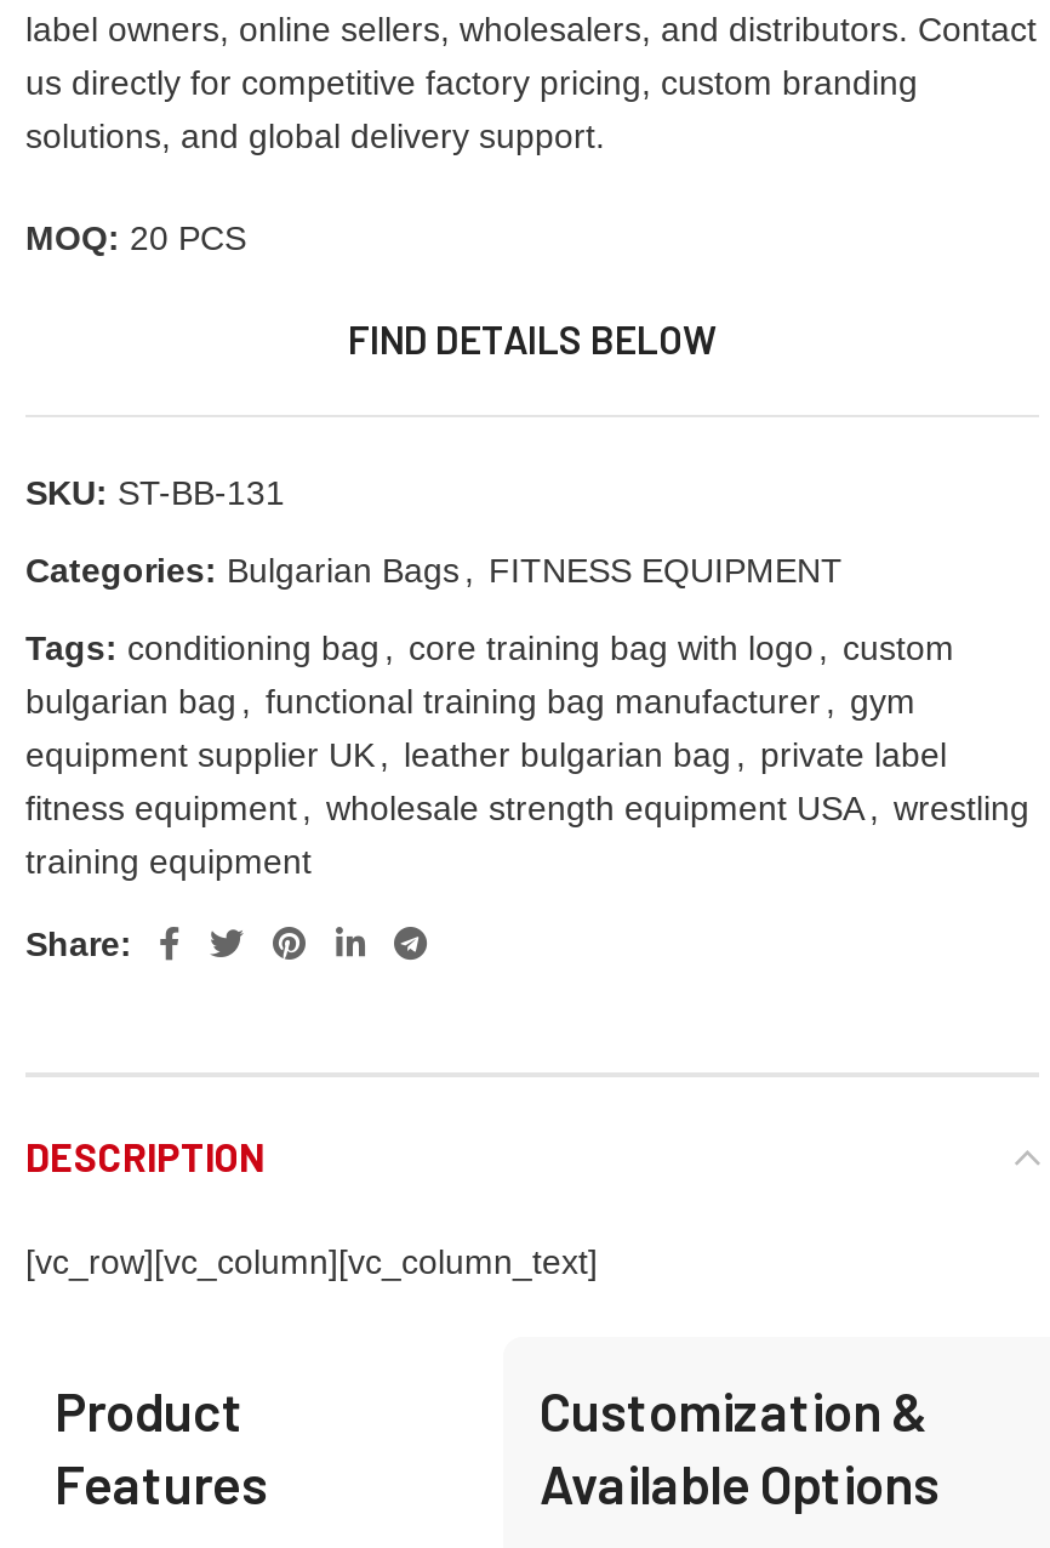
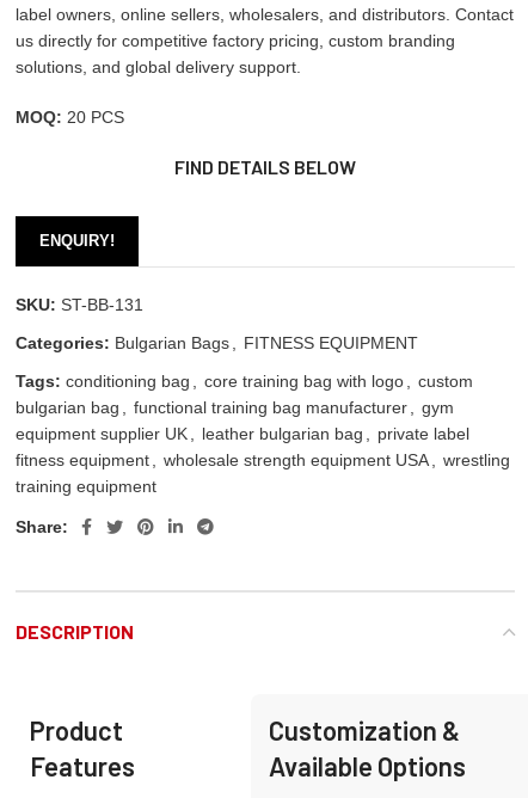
+ ENQUIRY!

moved down: SKU: ST-BB-131 | Categories: Bulgarian Bags , FITNESS EQUIPMENT | Tags: conditioning bag , core training bag with logo , custom | ... | Share: | DESCRIPTION

- [vc_row][vc_column][vc_column_text]
